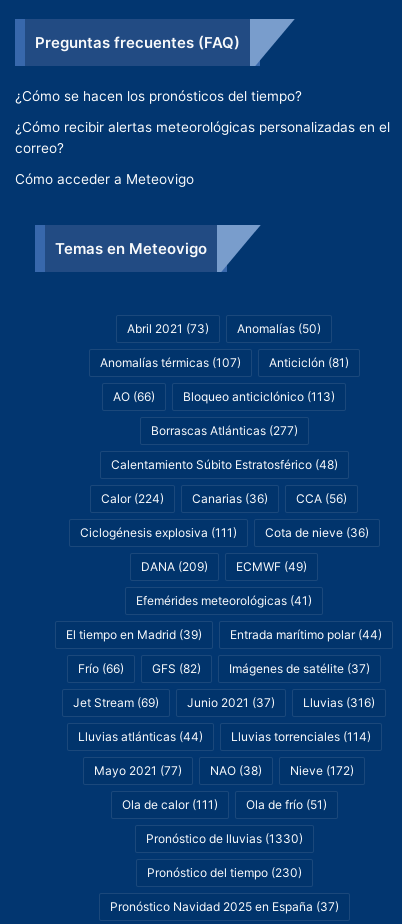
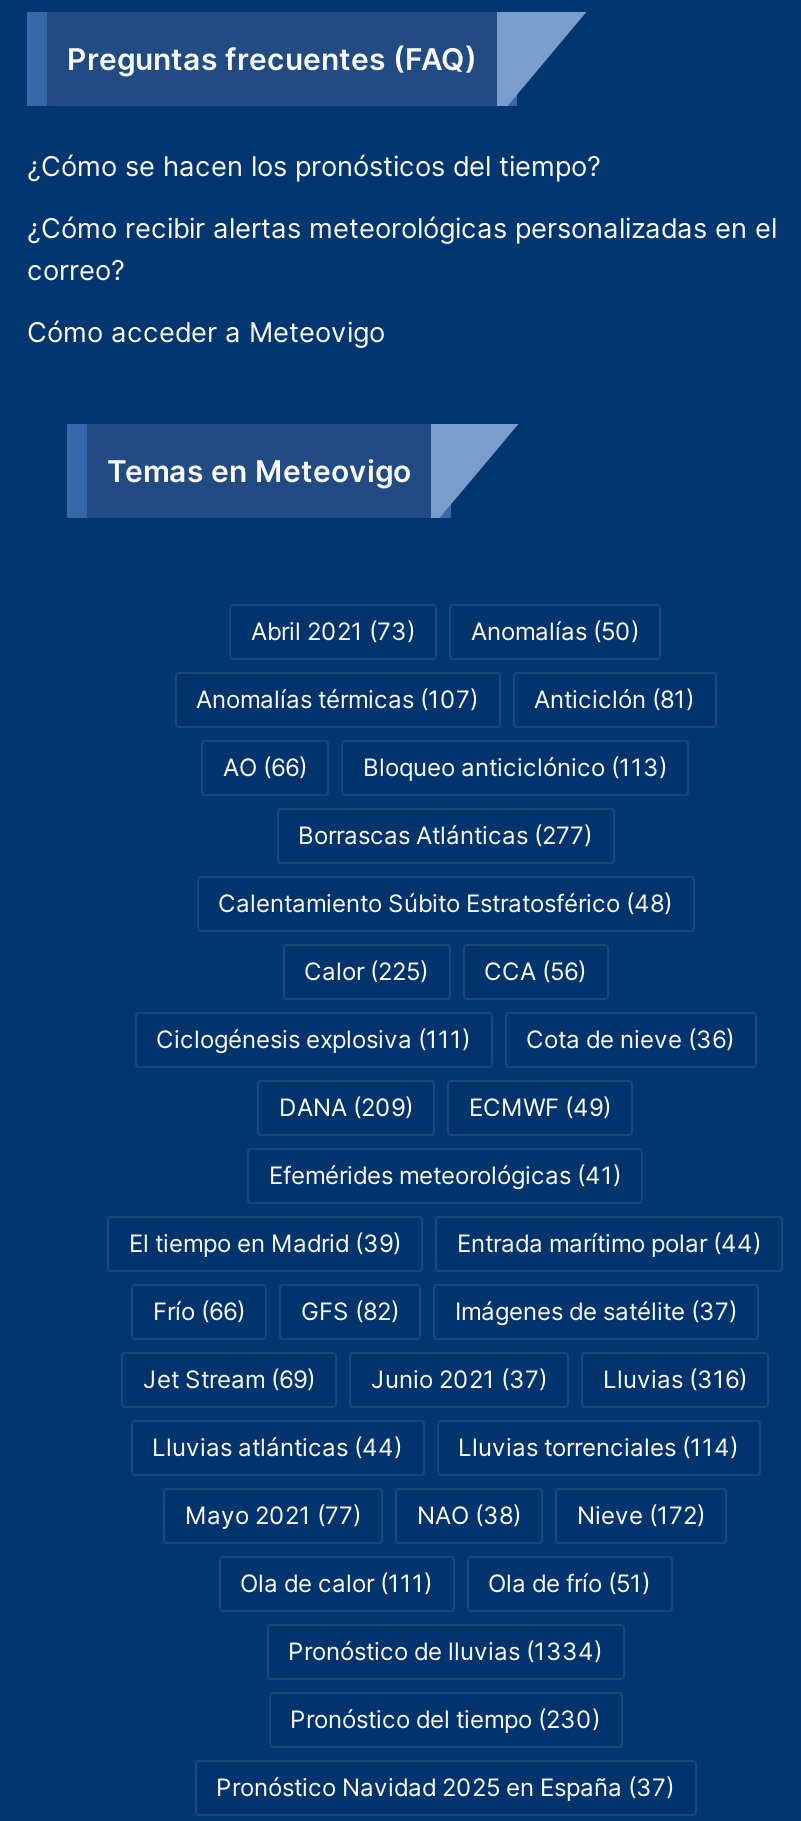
- Calor (224)
- Canarias (36)
+ Calor (225)

- Pronóstico de lluvias (1330)
+ Pronóstico de lluvias (1334)
